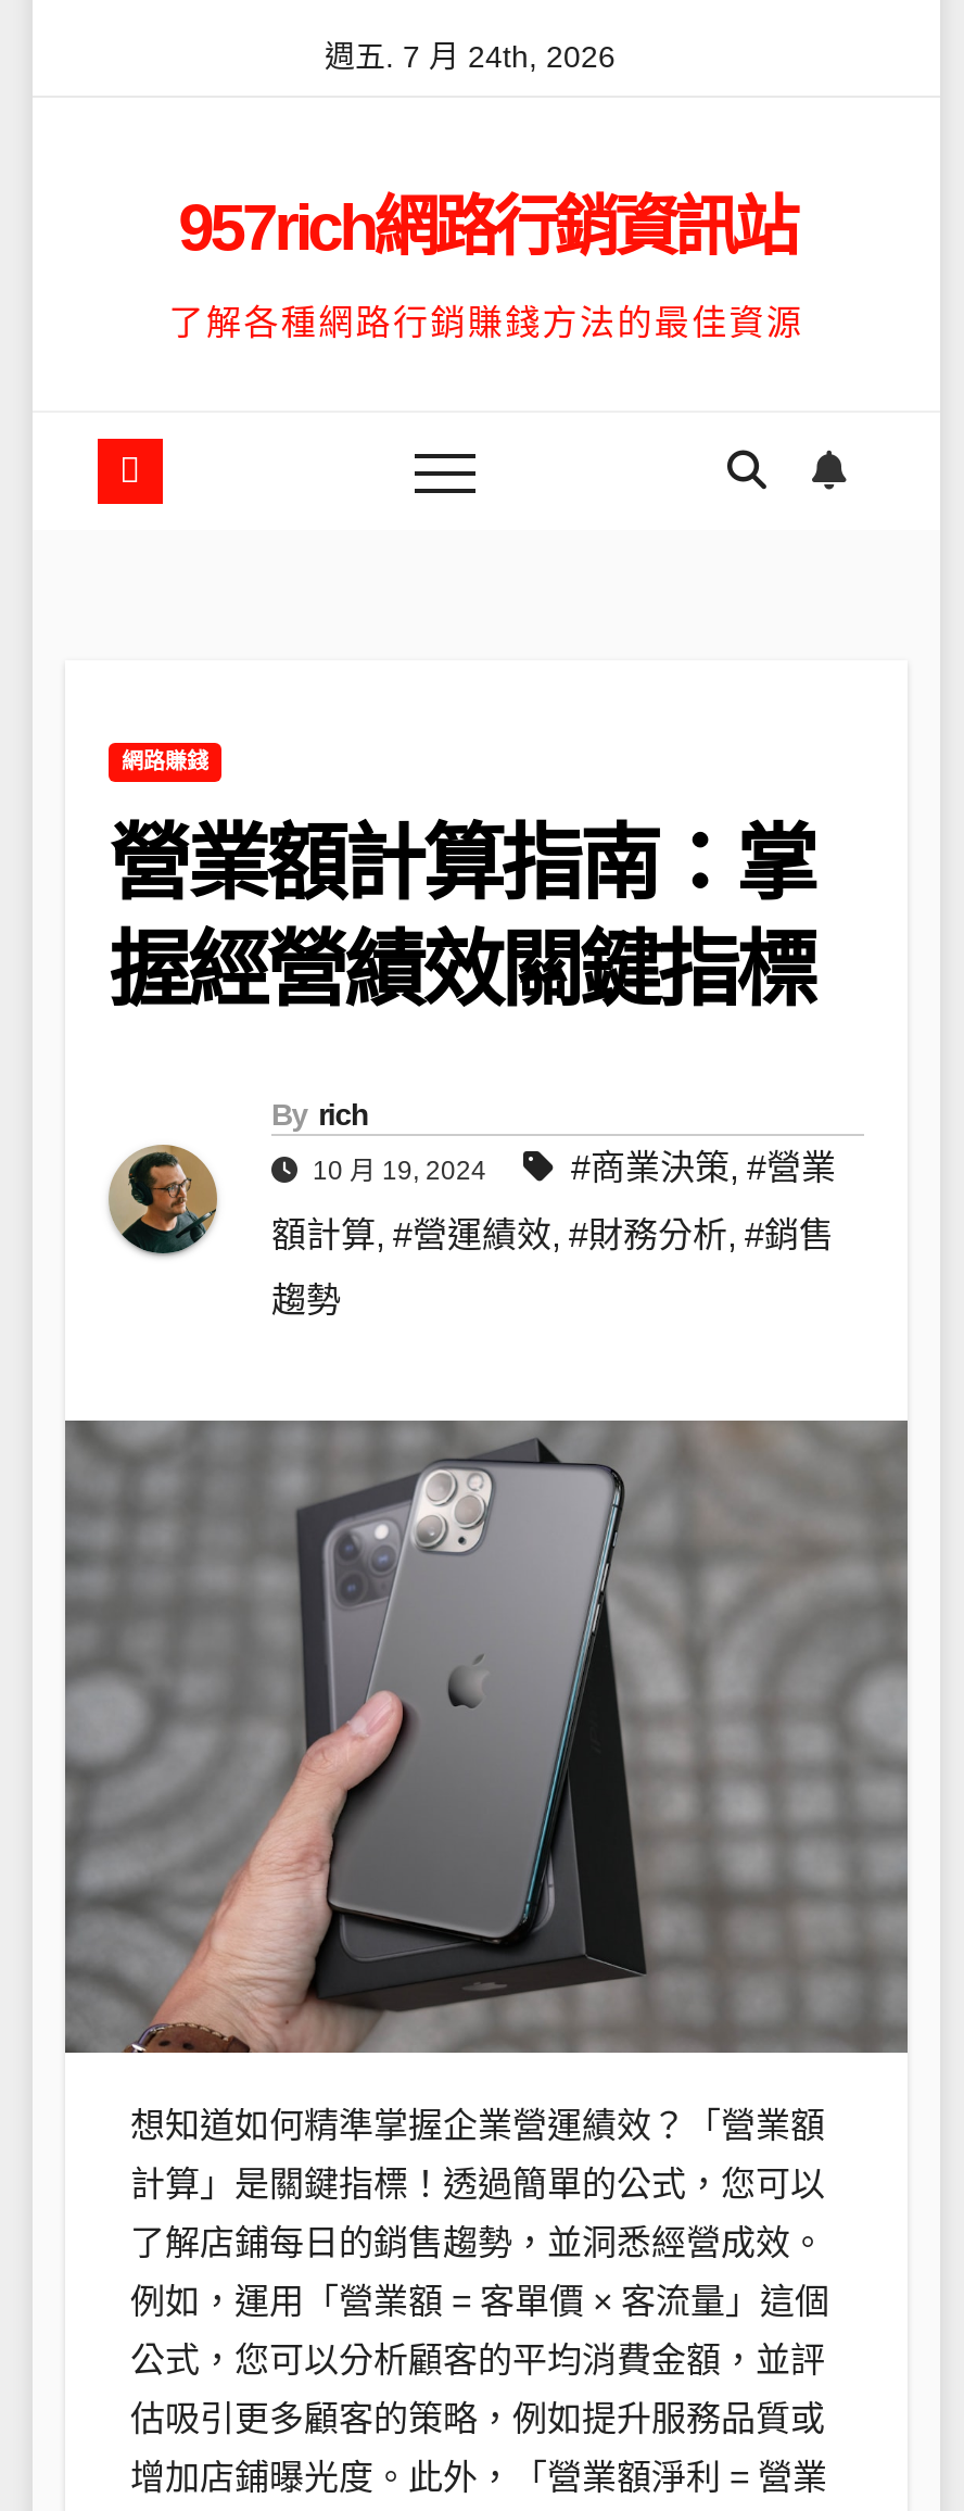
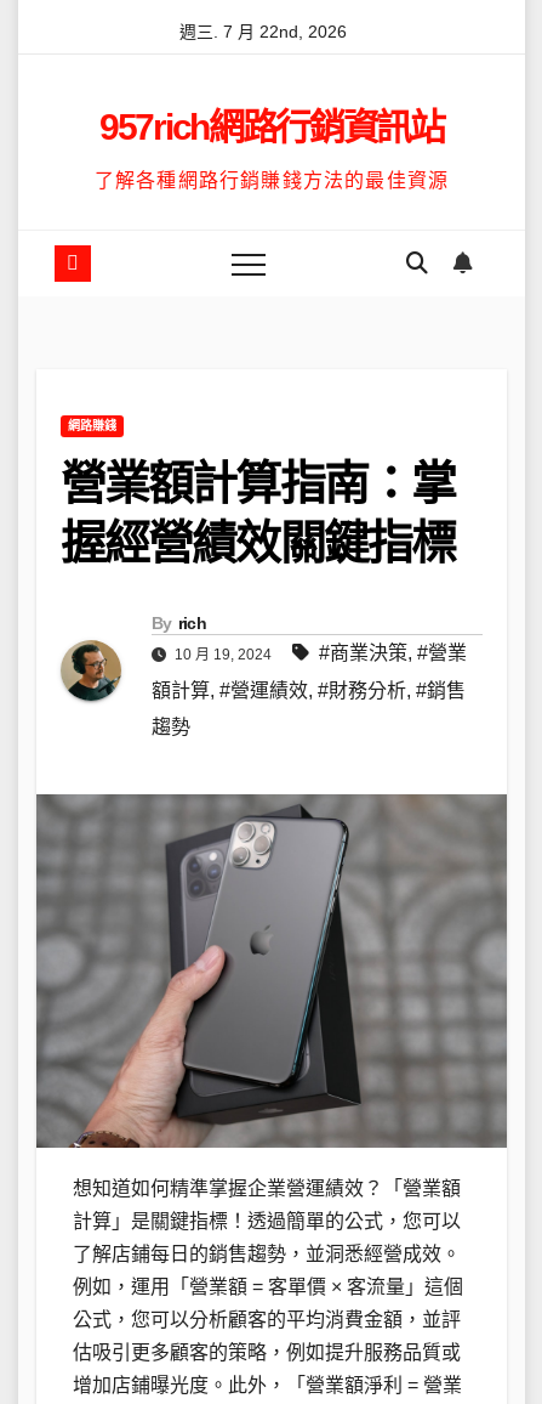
- 週五. 7 月 24th, 2026
+ 週三. 7 月 22nd, 2026
